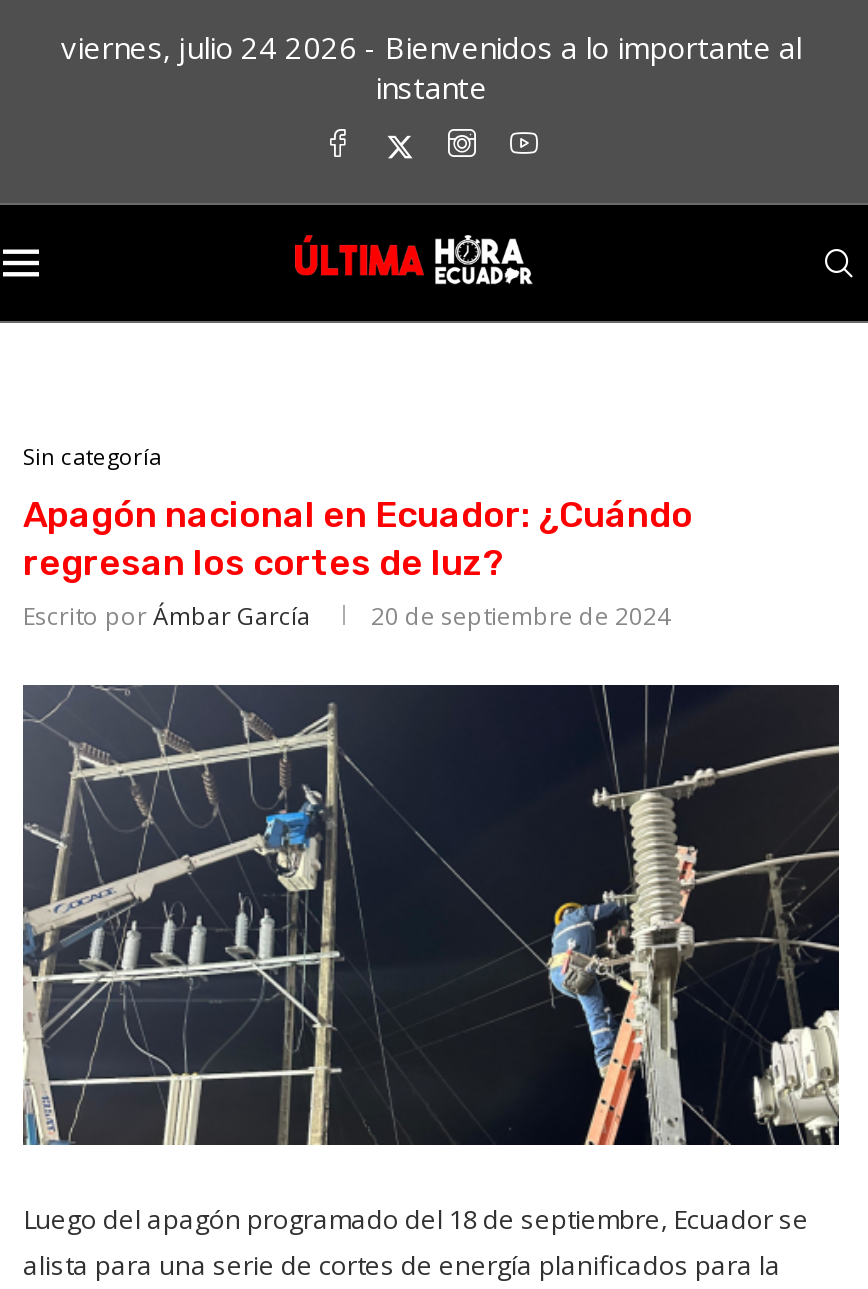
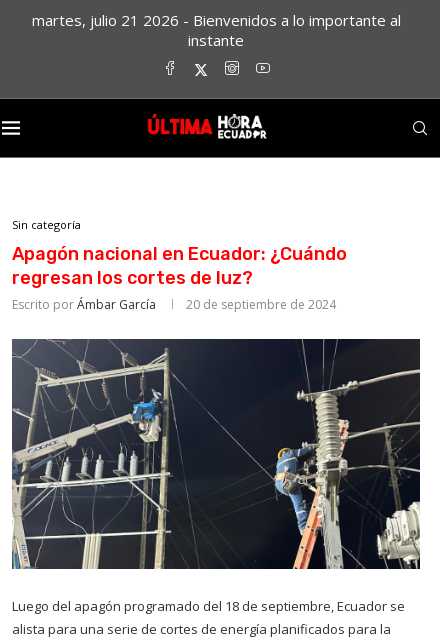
- viernes, julio 24 2026 - Bienvenidos a lo importante al
+ martes, julio 21 2026 - Bienvenidos a lo importante al
